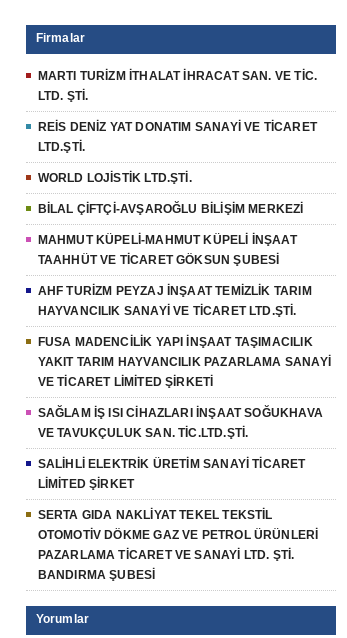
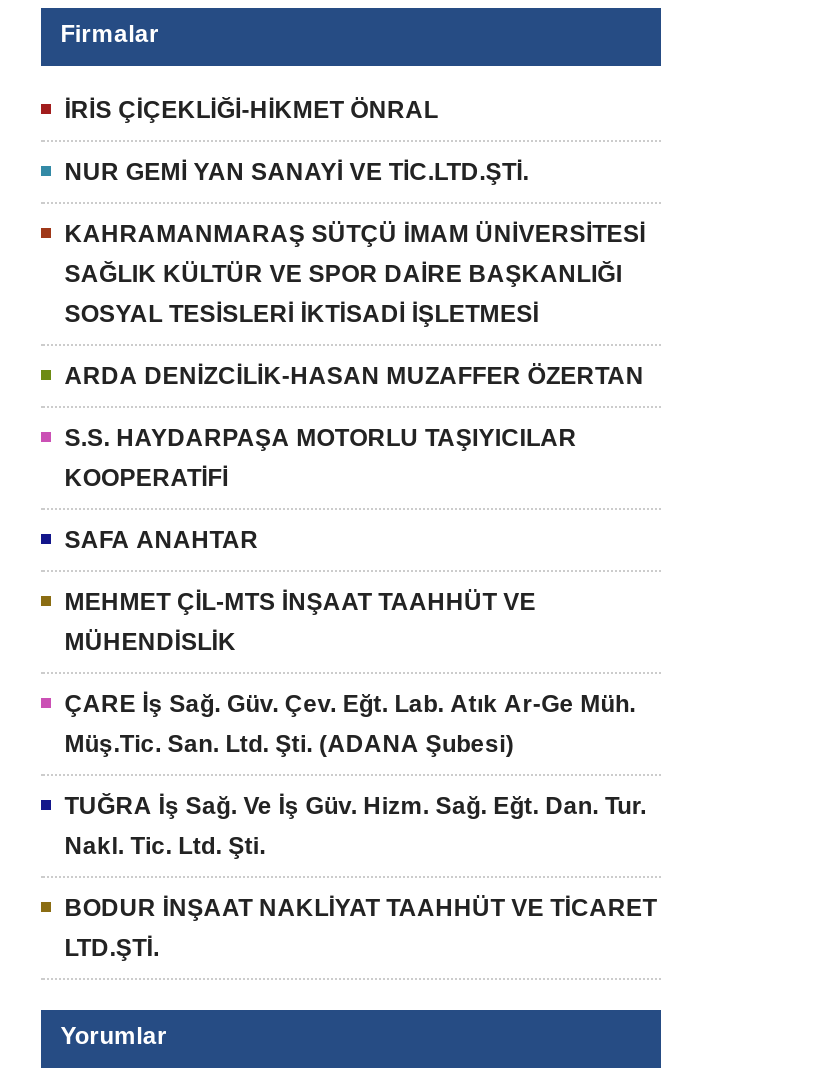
- MARTI TURİZM İTHALAT İHRACAT SAN. VE TİC.
- LTD. ŞTİ.
- REİS DENİZ YAT DONATIM SANAYİ VE TİCARET
+ İRİS ÇİÇEKLİĞİ-HİKMET ÖNRAL
+ NUR GEMİ YAN SANAYİ VE TİC.LTD.ŞTİ.
+ KAHRAMANMARAŞ SÜTÇÜ İMAM ÜNİVERSİTESİ
+ SAĞLIK KÜLTÜR VE SPOR DAİRE BAŞKANLIĞI
+ SOSYAL TESİSLERİ İKTİSADİ İŞLETMESİ
+ ARDA DENİZCİLİK-HASAN MUZAFFER ÖZERTAN
+ S.S. HAYDARPAŞA MOTORLU TAŞIYICILAR
+ KOOPERATİFİ
+ SAFA ANAHTAR
+ MEHMET ÇİL-MTS İNŞAAT TAAHHÜT VE
+ MÜHENDİSLİK
+ ÇARE İş Sağ. Güv. Çev. Eğt. Lab. Atık Ar-Ge Müh.
+ Müş.Tic. San. Ltd. Şti. (ADANA Şubesi)
+ TUĞRA İş Sağ. Ve İş Güv. Hizm. Sağ. Eğt. Dan. Tur.
+ Nakl. Tic. Ltd. Şti.
+ BODUR İNŞAAT NAKLİYAT TAAHHÜT VE TİCARET

moved down: LTD.ŞTİ.

- WORLD LOJİSTİK LTD.ŞTİ.
- BİLAL ÇİFTÇİ-AVŞAROĞLU BİLİŞİM MERKEZİ
- MAHMUT KÜPELİ-MAHMUT KÜPELİ İNŞAAT
- TAAHHÜT VE TİCARET GÖKSUN ŞUBESİ
- AHF TURİZM PEYZAJ İNŞAAT TEMİZLİK TARIM
- HAYVANCILIK SANAYİ VE TİCARET LTD.ŞTİ.
- FUSA MADENCİLİK YAPI İNŞAAT TAŞIMACILIK
- YAKIT TARIM HAYVANCILIK PAZARLAMA SANAYİ
- VE TİCARET LİMİTED ŞİRKETİ
- SAĞLAM İŞ ISI CİHAZLARI İNŞAAT SOĞUKHAVA
- VE TAVUKÇULUK SAN. TİC.LTD.ŞTİ.
- SALİHLİ ELEKTRİK ÜRETİM SANAYİ TİCARET
- LİMİTED ŞİRKET
- SERTA GIDA NAKLİYAT TEKEL TEKSTİL
- OTOMOTİV DÖKME GAZ VE PETROL ÜRÜNLERİ
- PAZARLAMA TİCARET VE SANAYİ LTD. ŞTİ.
- BANDIRMA ŞUBESİ
